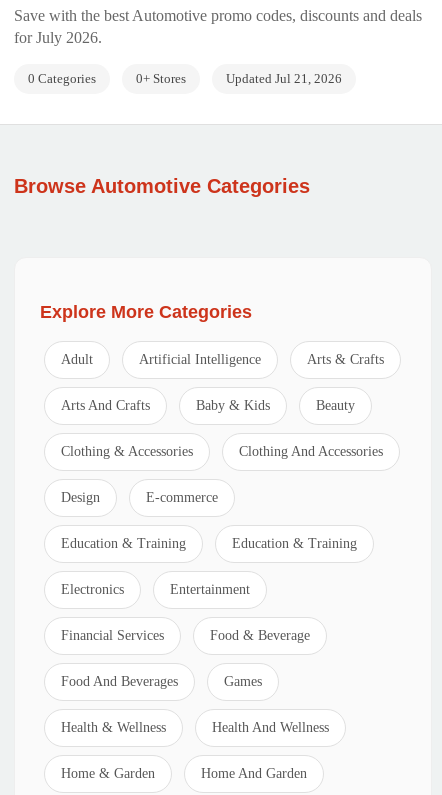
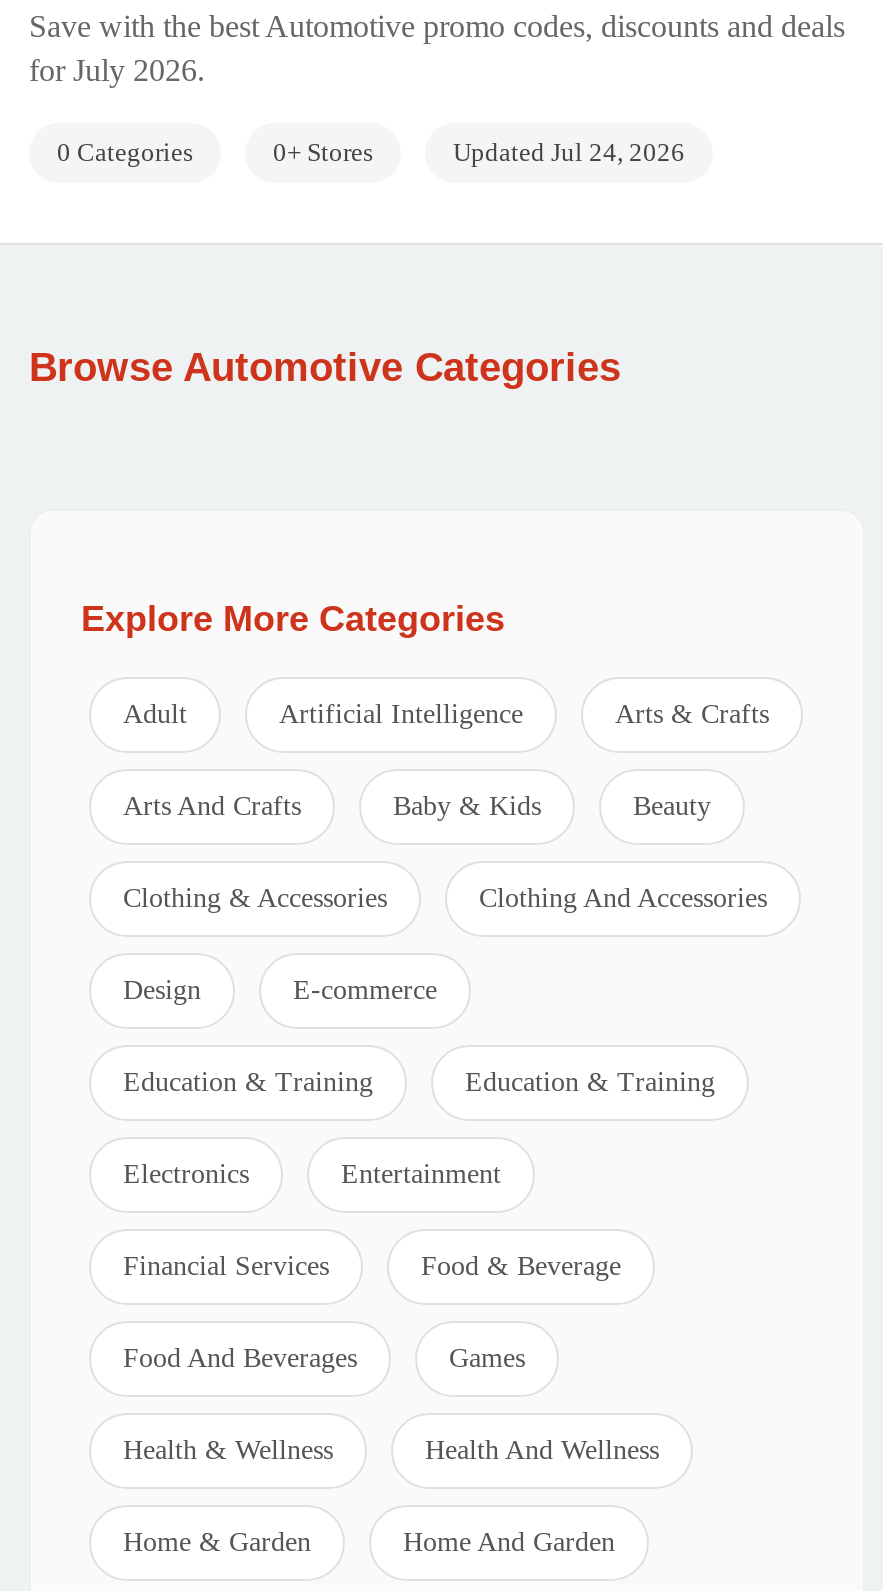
- Updated Jul 21, 2026
+ Updated Jul 24, 2026
